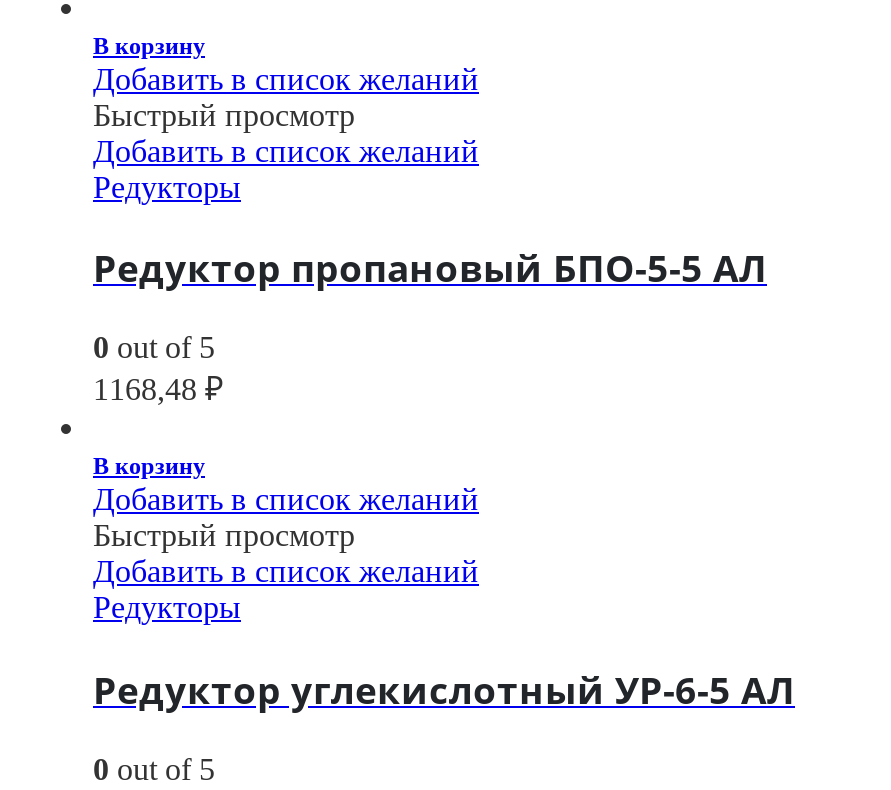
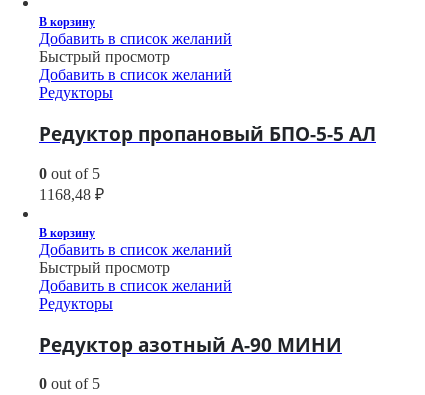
- Редуктор углекислотный УР-6-5 АЛ
+ Редуктор азотный А-90 МИНИ
